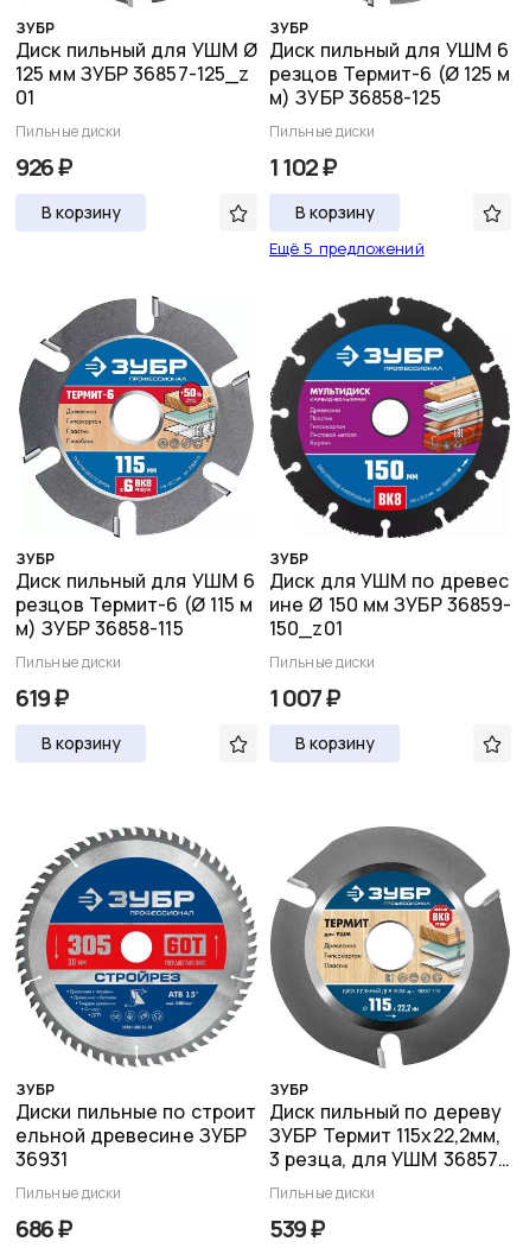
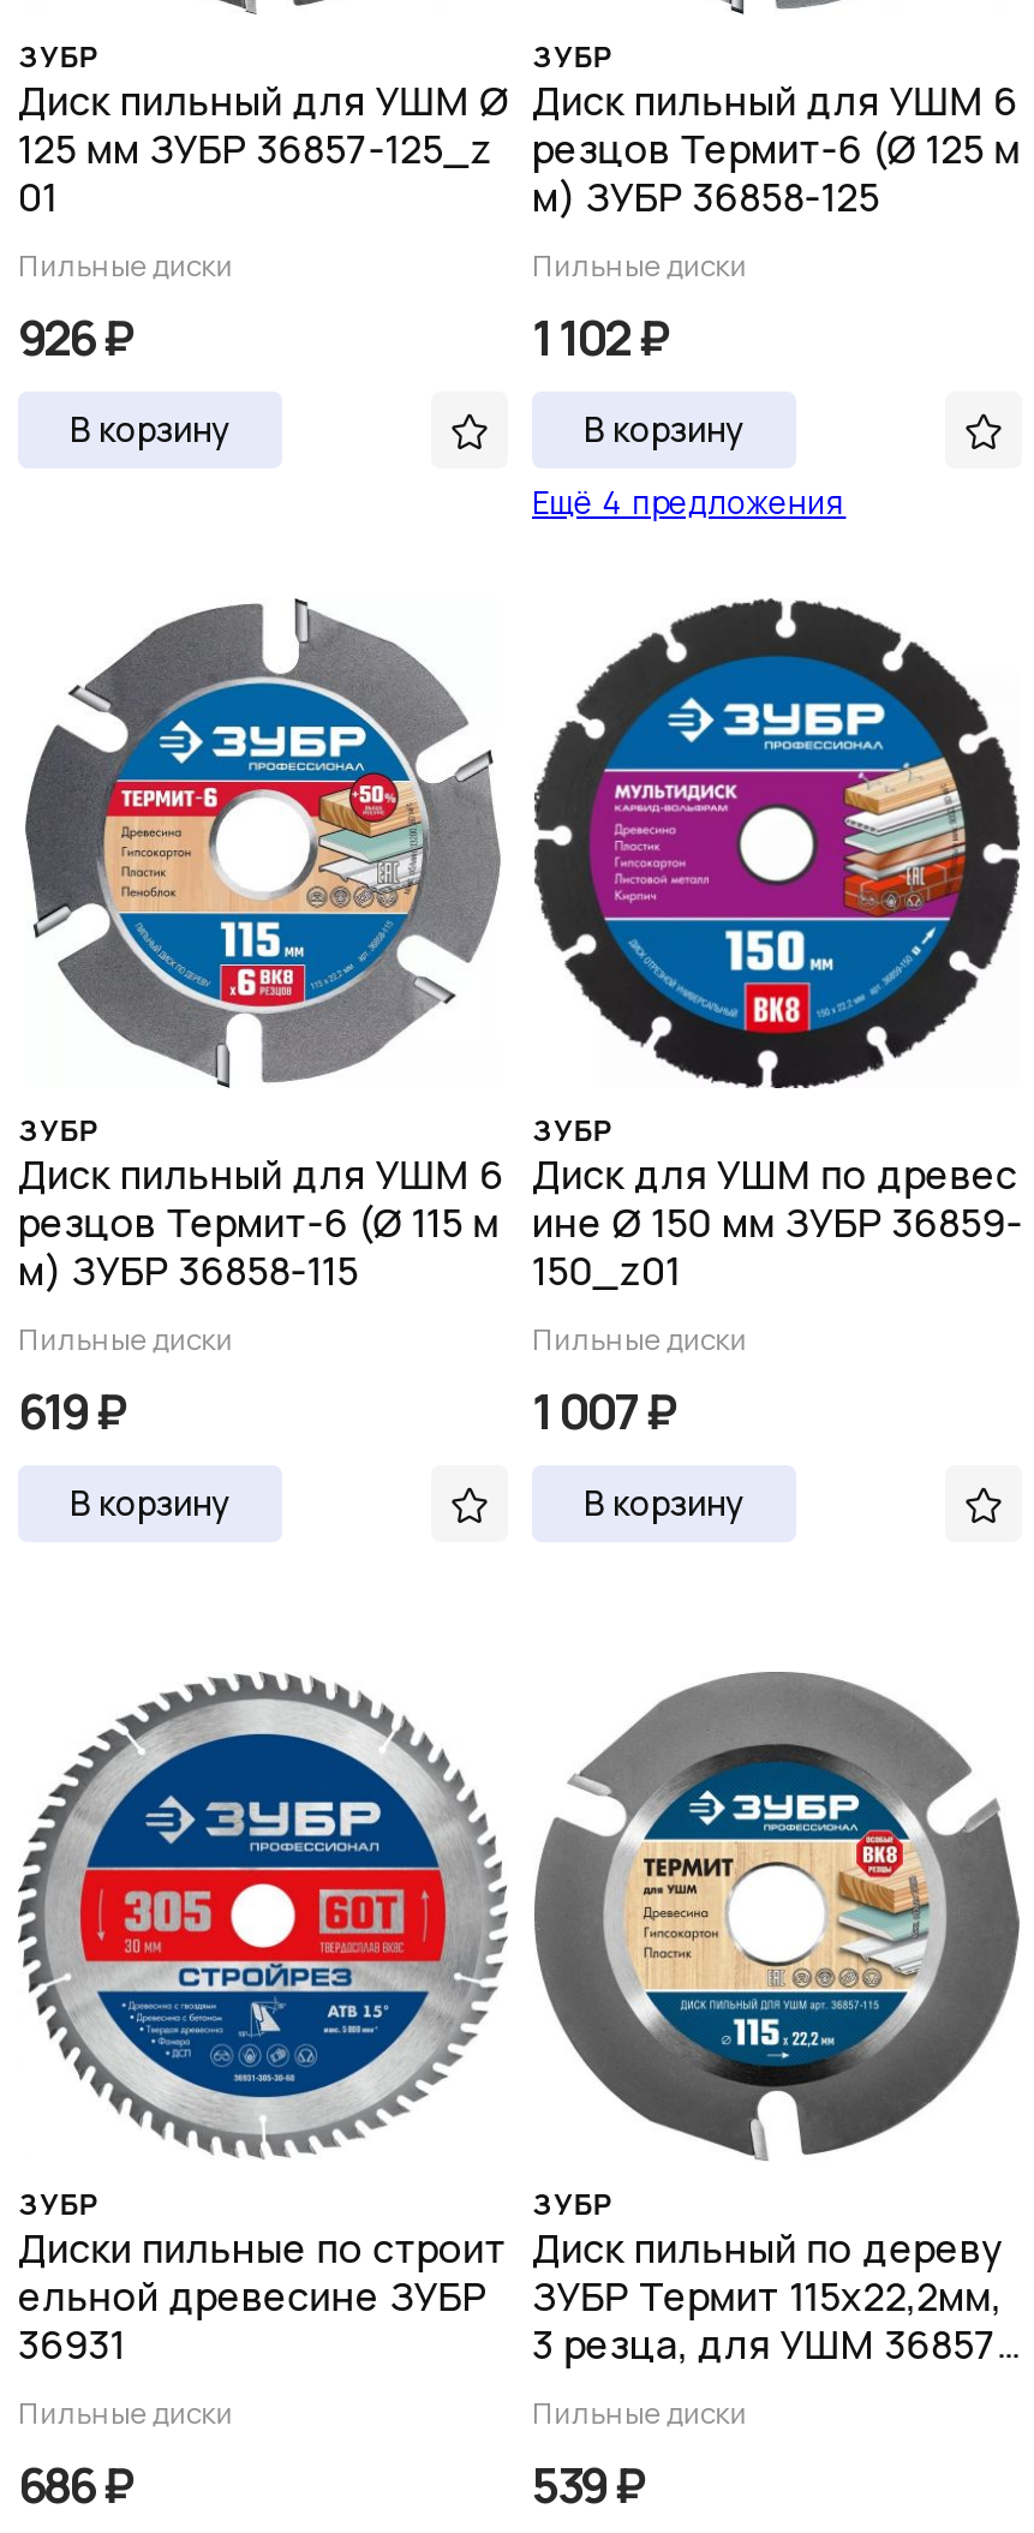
- Ещё 5 предложений
+ Ещё 4 предложения
